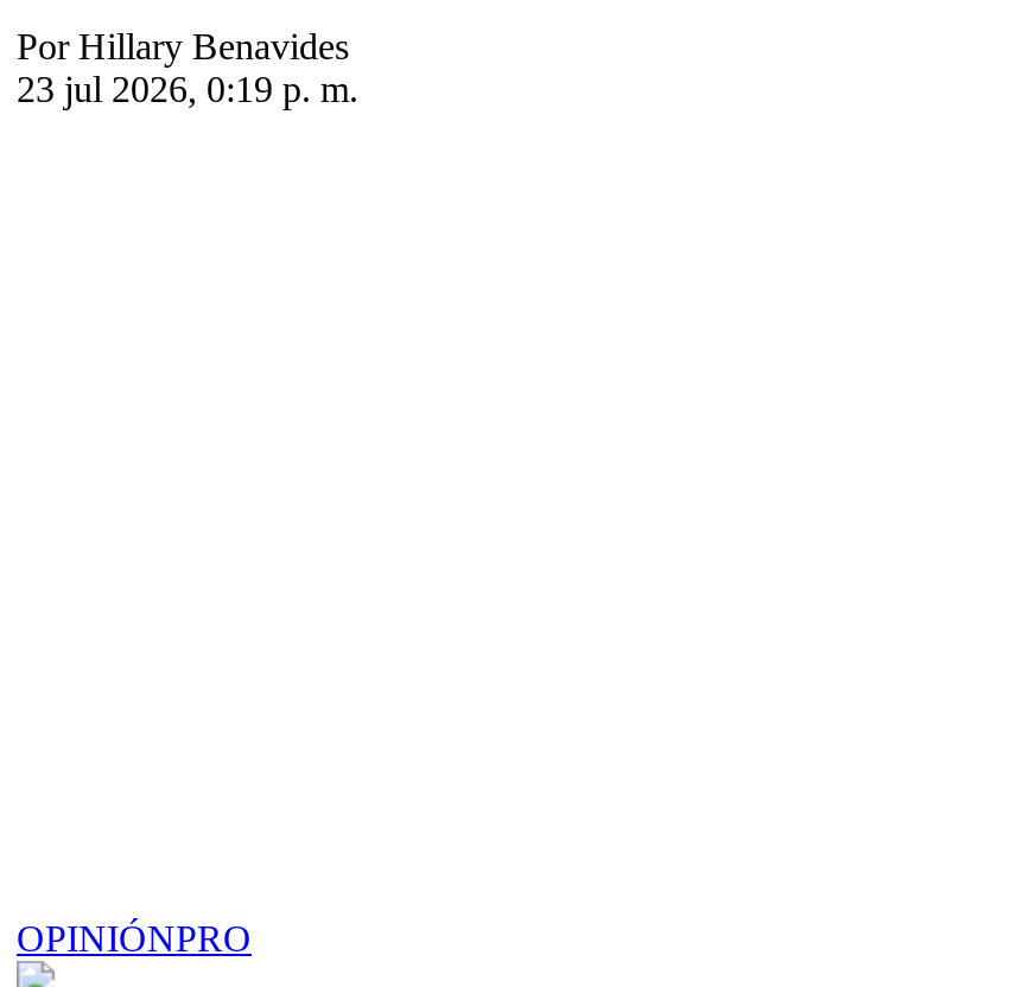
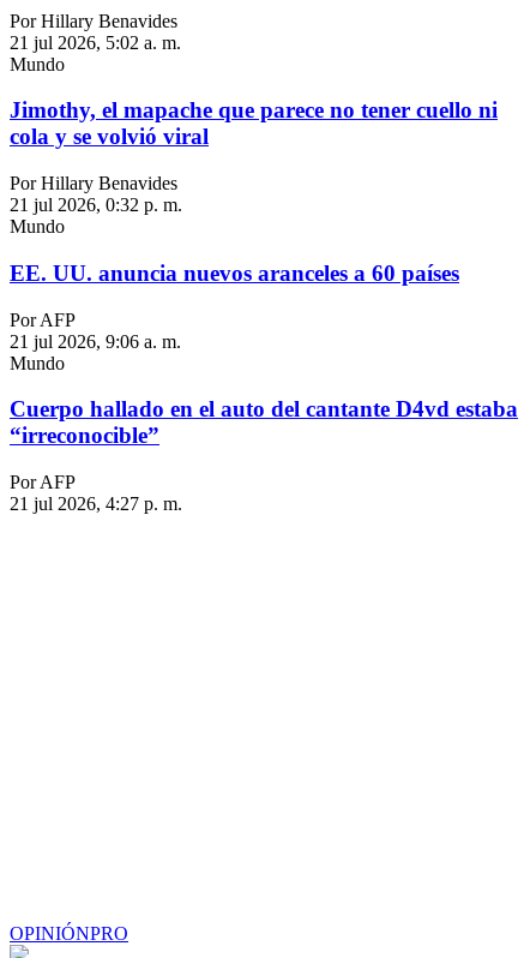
- 23 jul 2026, 0:19 p. m.
+ 21 jul 2026, 5:02 a. m.
+ Mundo
+ Jimothy, el mapache que parece no tener cuello ni
+ cola y se volvió viral
+ Por Hillary Benavides
+ 21 jul 2026, 0:32 p. m.
+ Mundo
+ EE. UU. anuncia nuevos aranceles a 60 países
+ Por AFP
+ 21 jul 2026, 9:06 a. m.
+ Mundo
+ Cuerpo hallado en el auto del cantante D4vd estaba
+ “irreconocible”
+ Por AFP
+ 21 jul 2026, 4:27 p. m.
